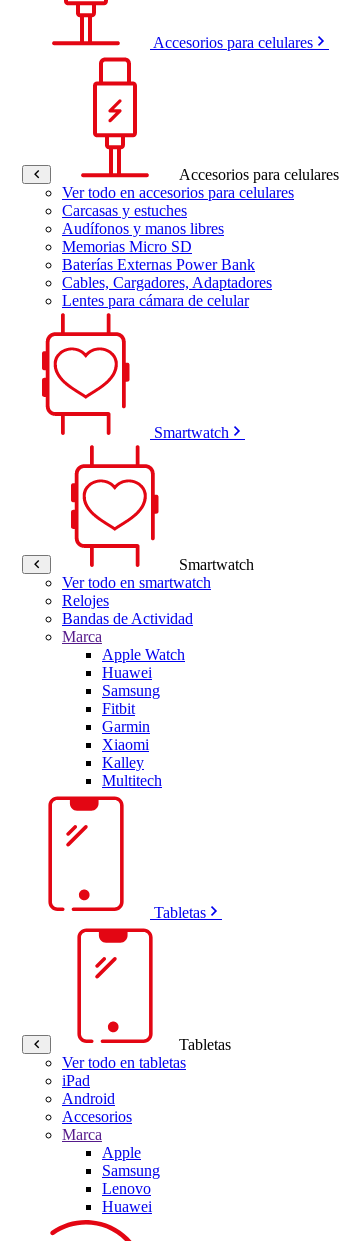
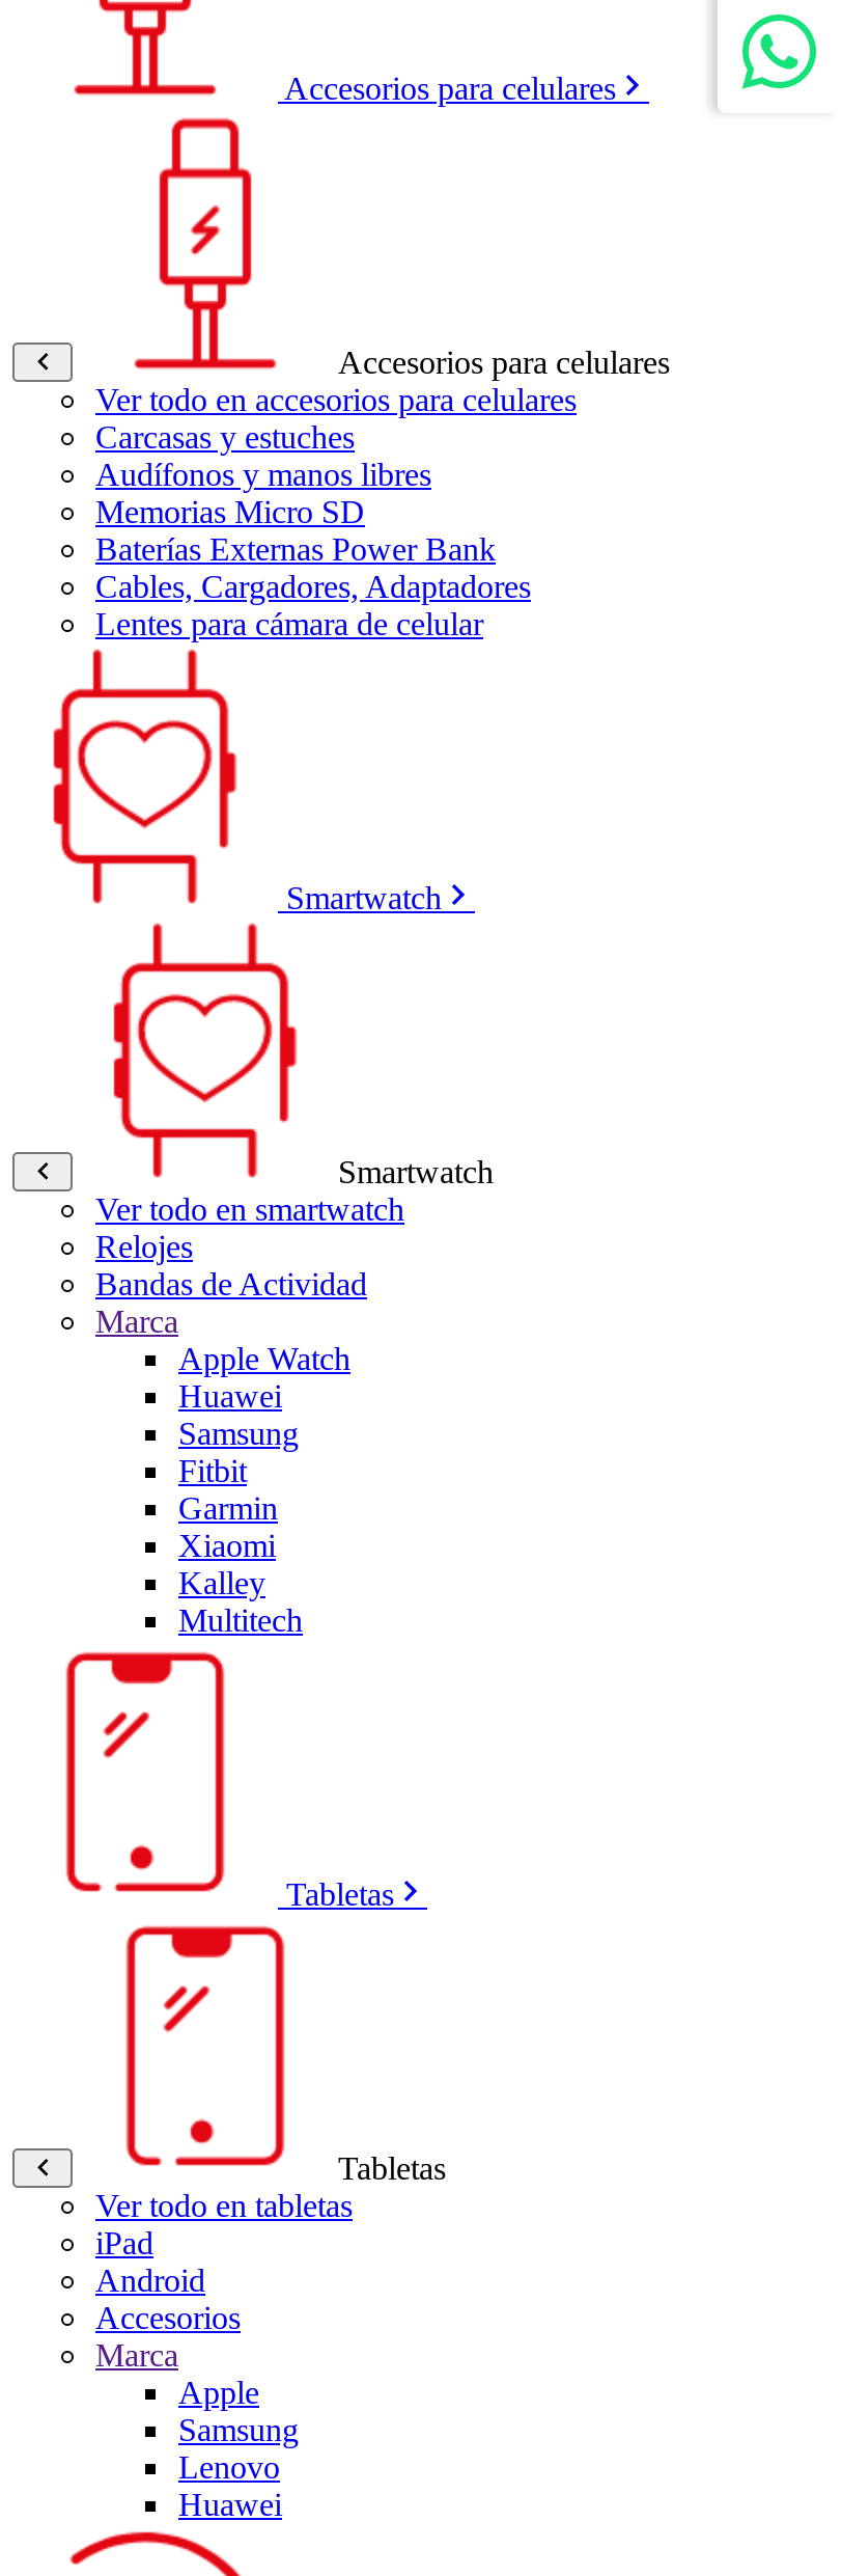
+ [image]
